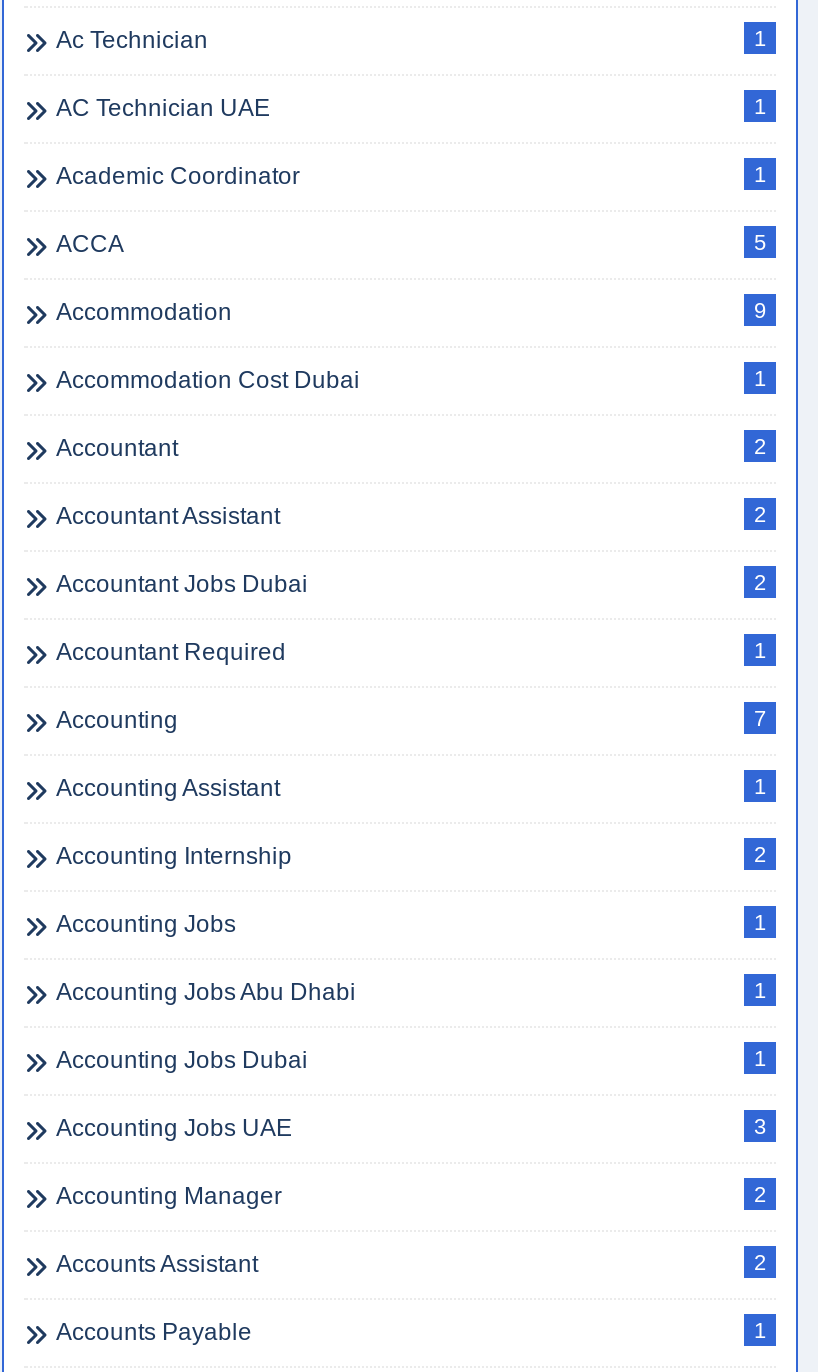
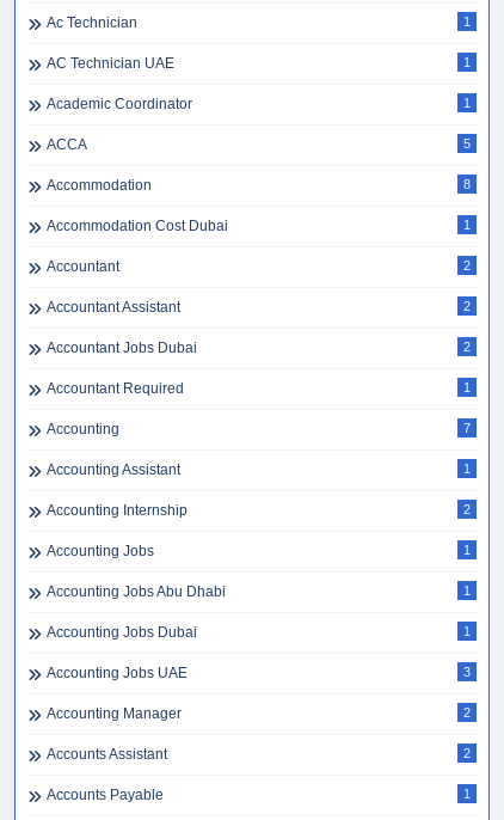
- 9
+ 8
